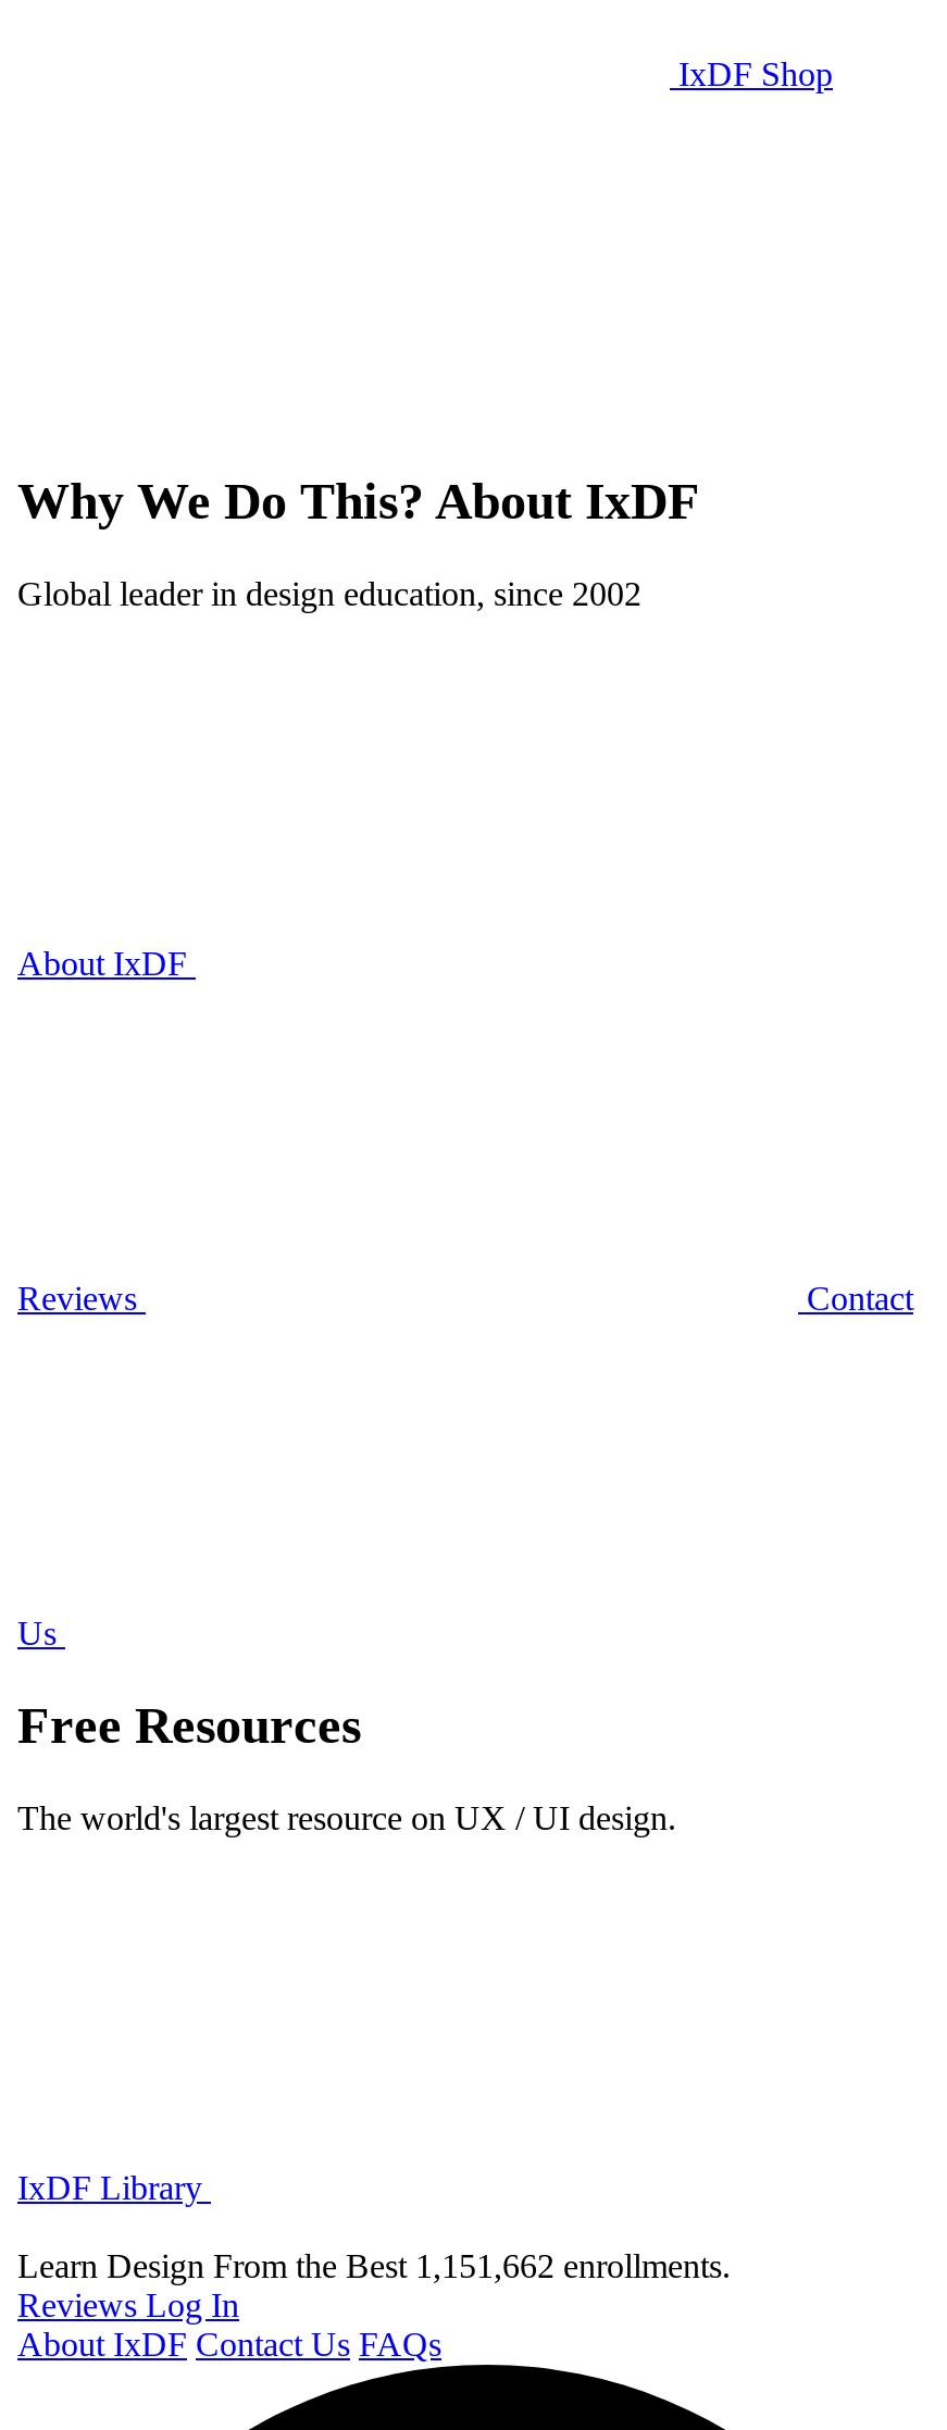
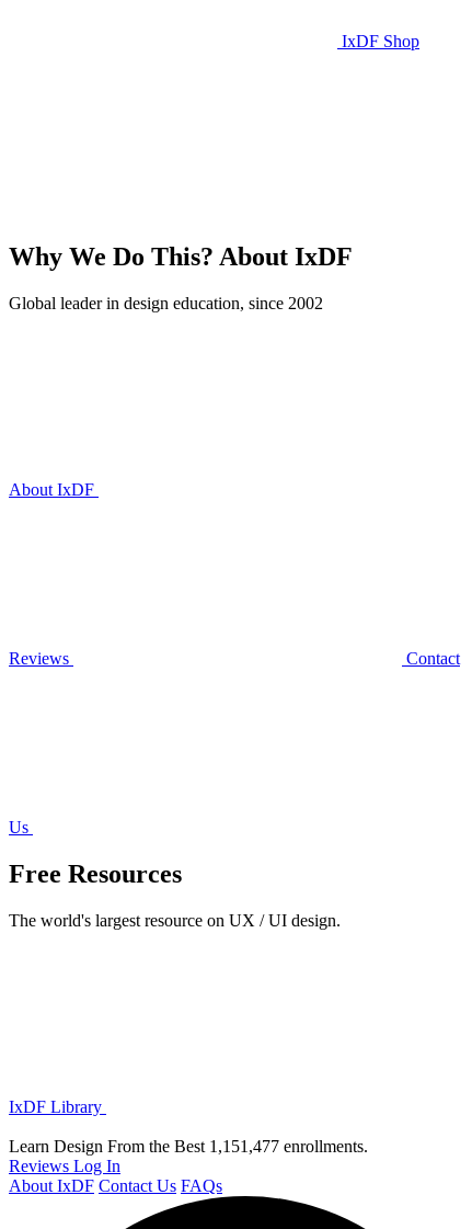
- Learn Design From the Best 1,151,662 enrollments.
+ Learn Design From the Best 1,151,477 enrollments.
